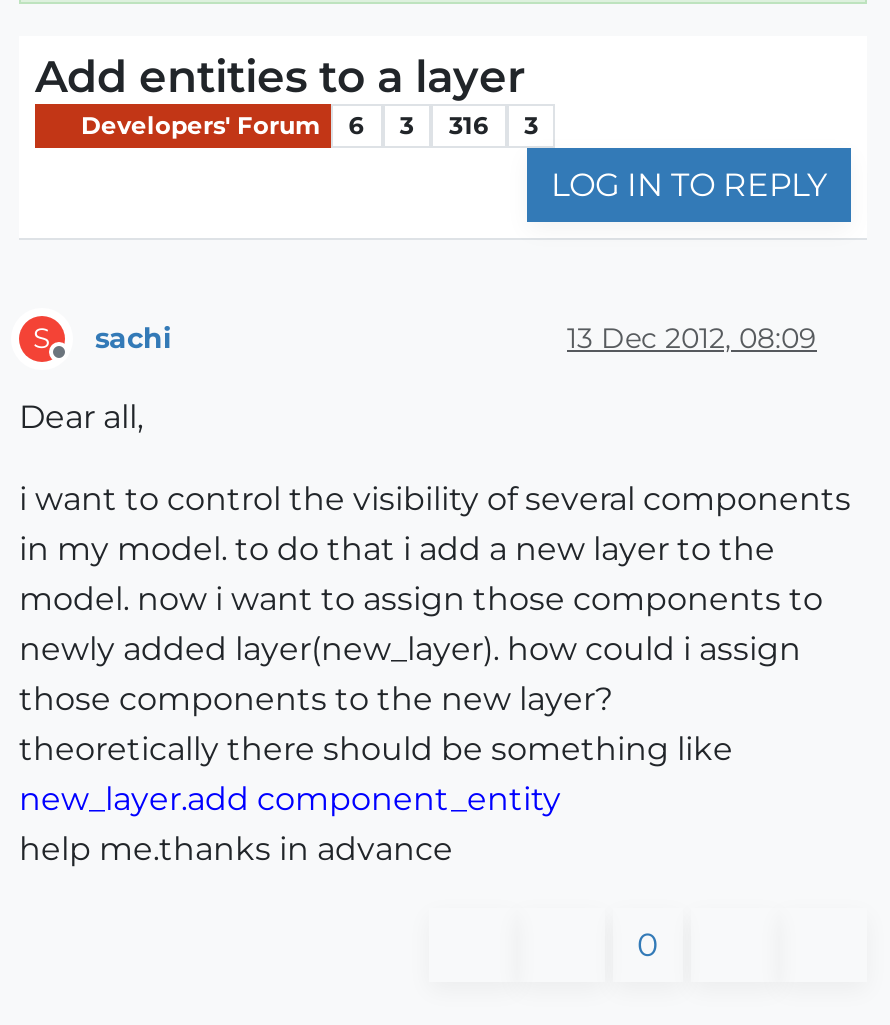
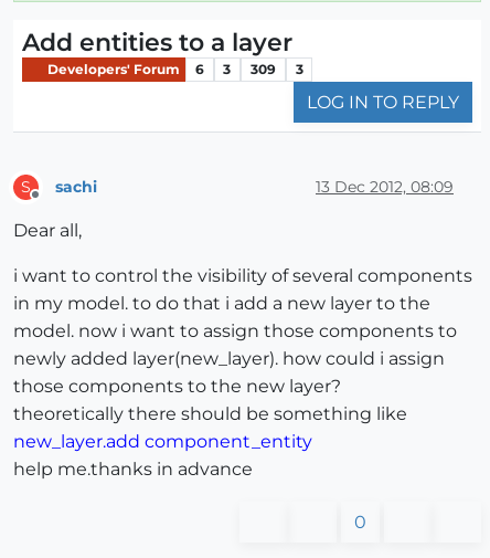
- Developers' Forum 6 3 316 3
+ Developers' Forum 6 3 309 3
